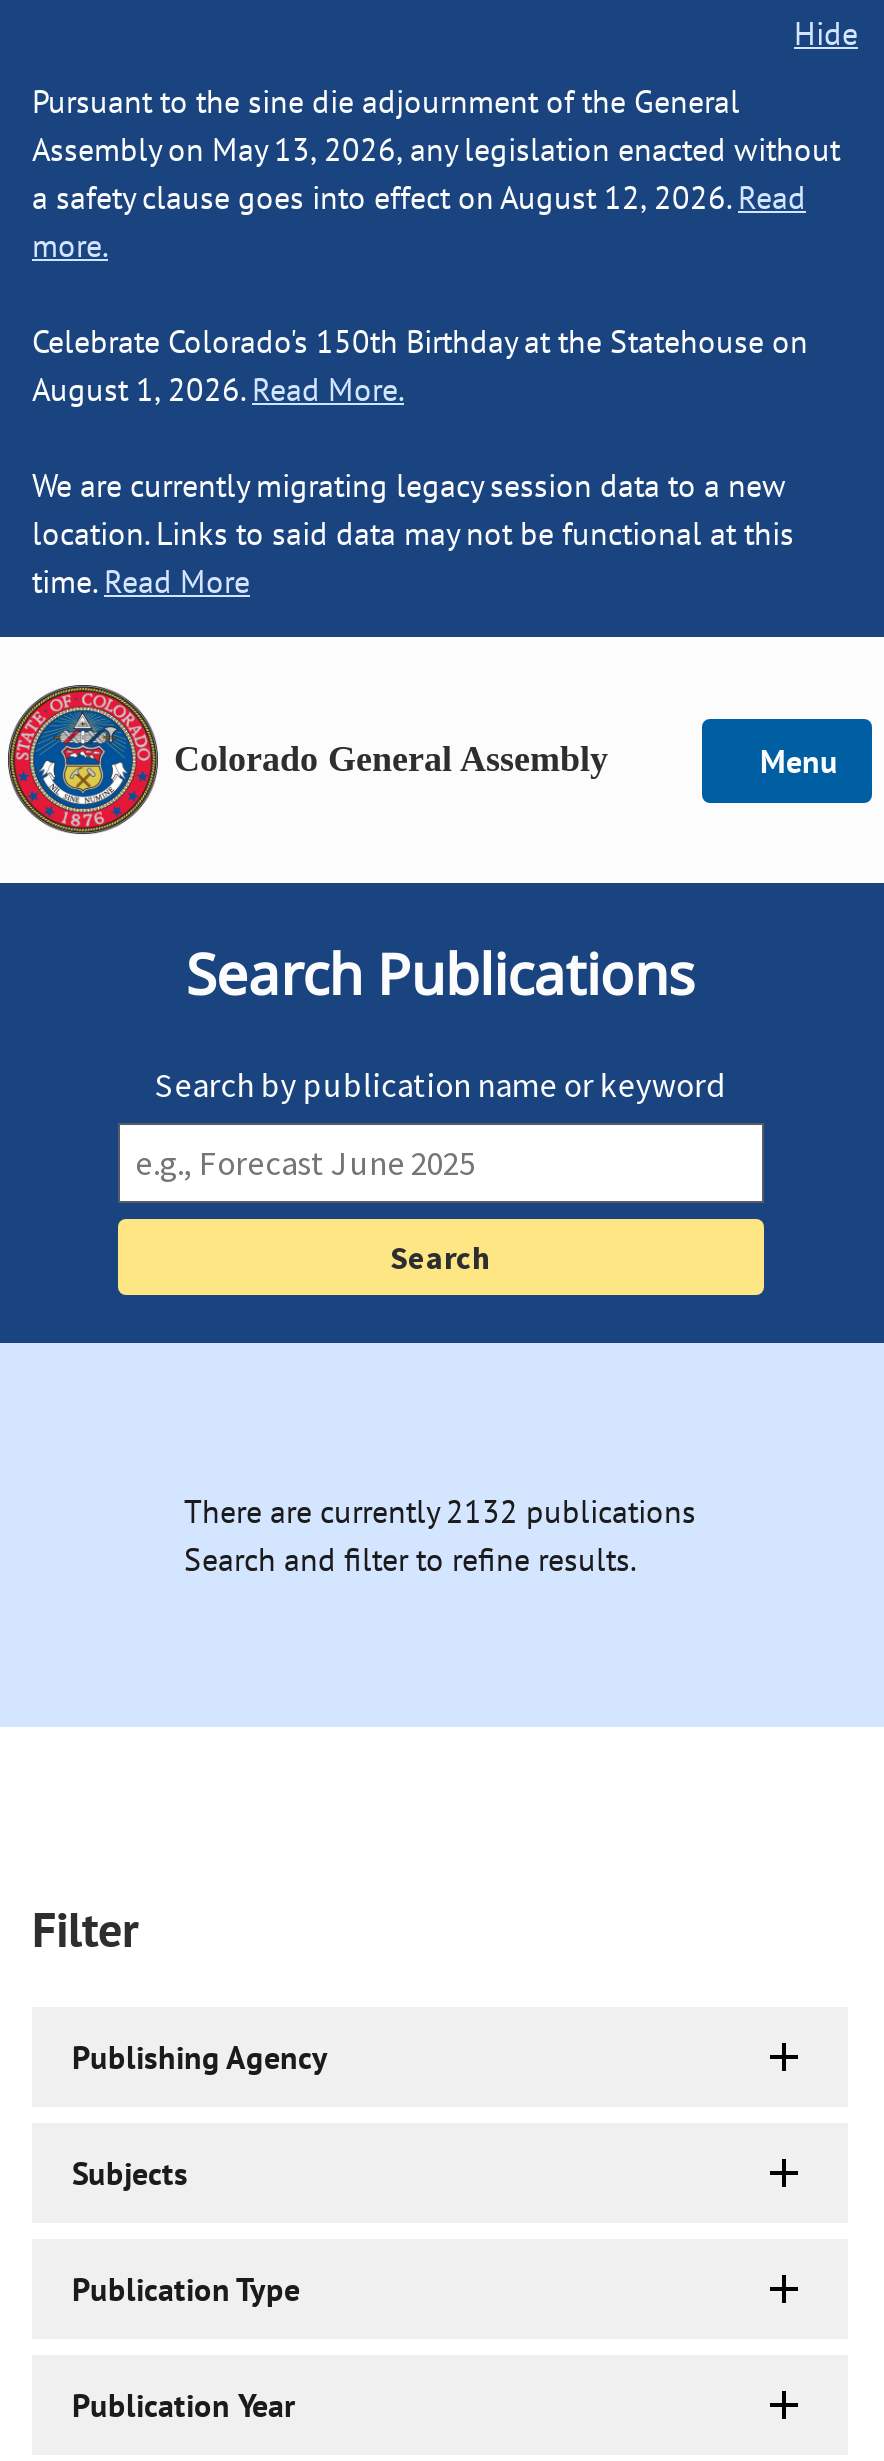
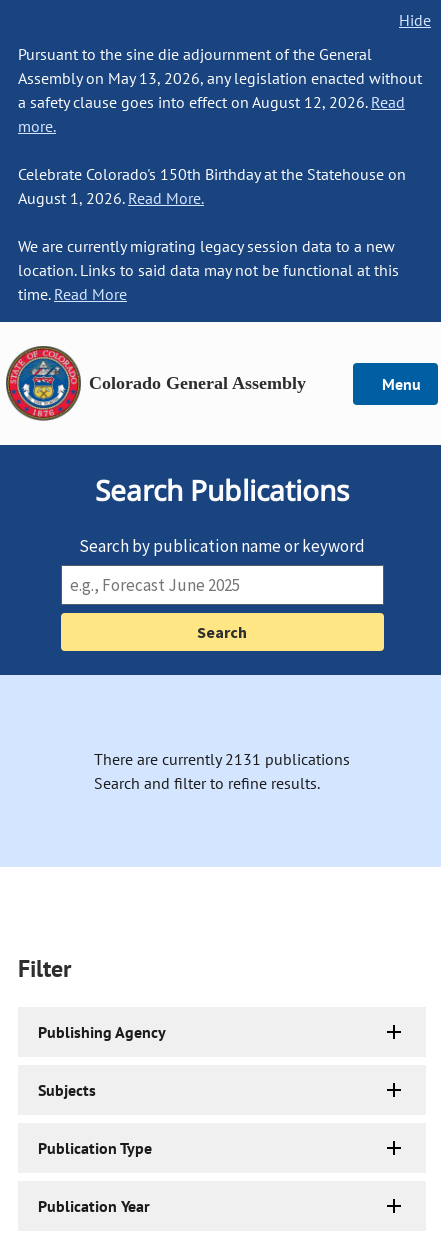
- There are currently 2132 publications
+ There are currently 2131 publications
